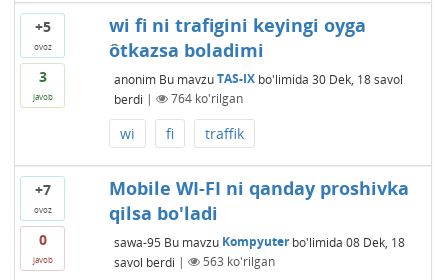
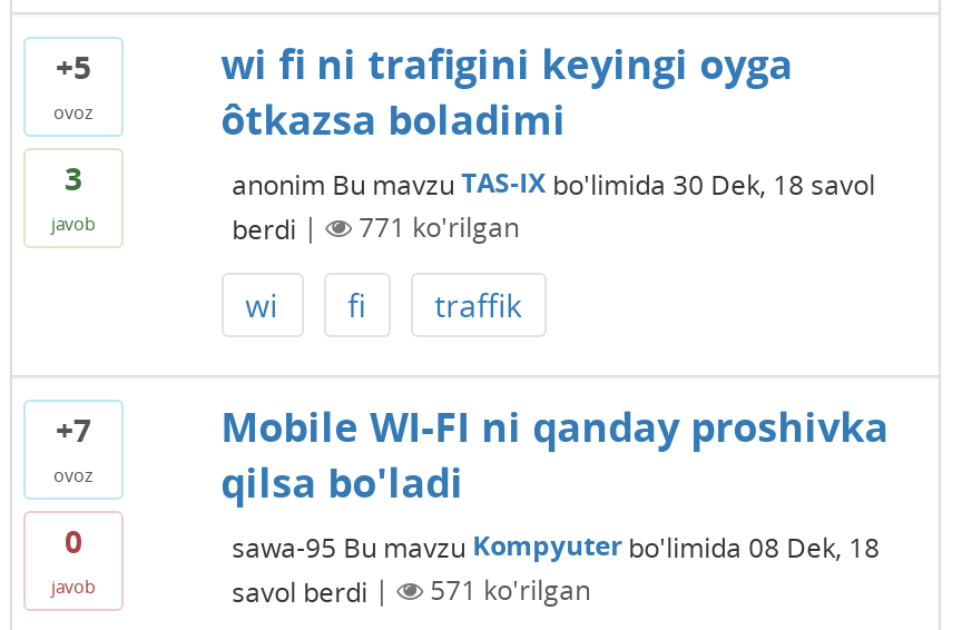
- 764 ko'rilgan
+ 771 ko'rilgan

- 563 ko'rilgan
+ 571 ko'rilgan
